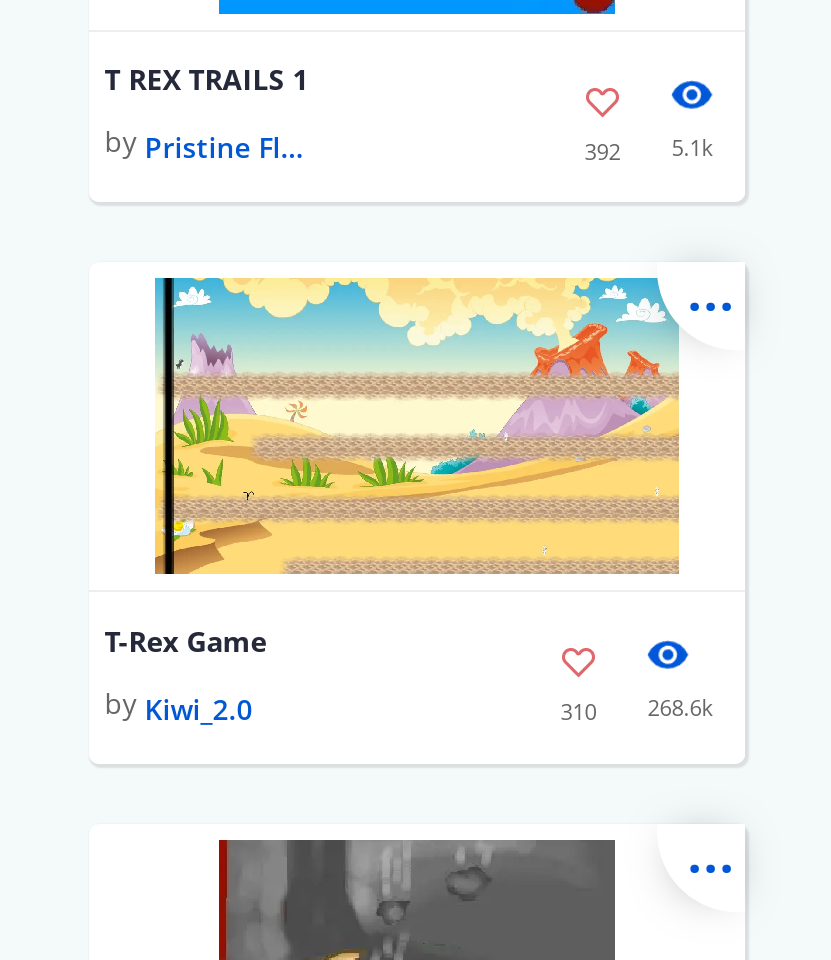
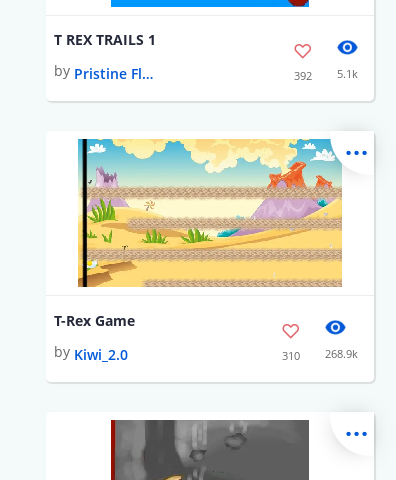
- 310 268.6k
+ 310 268.9k
